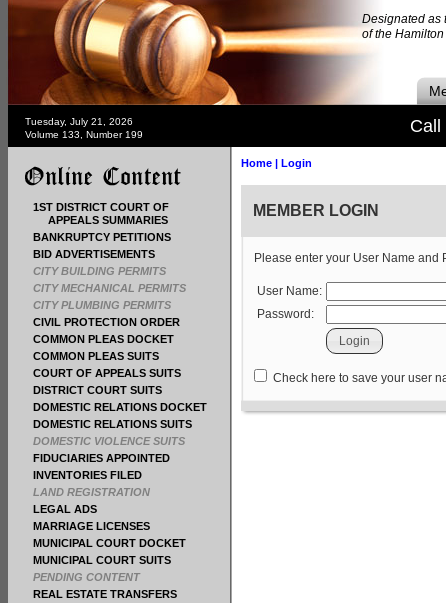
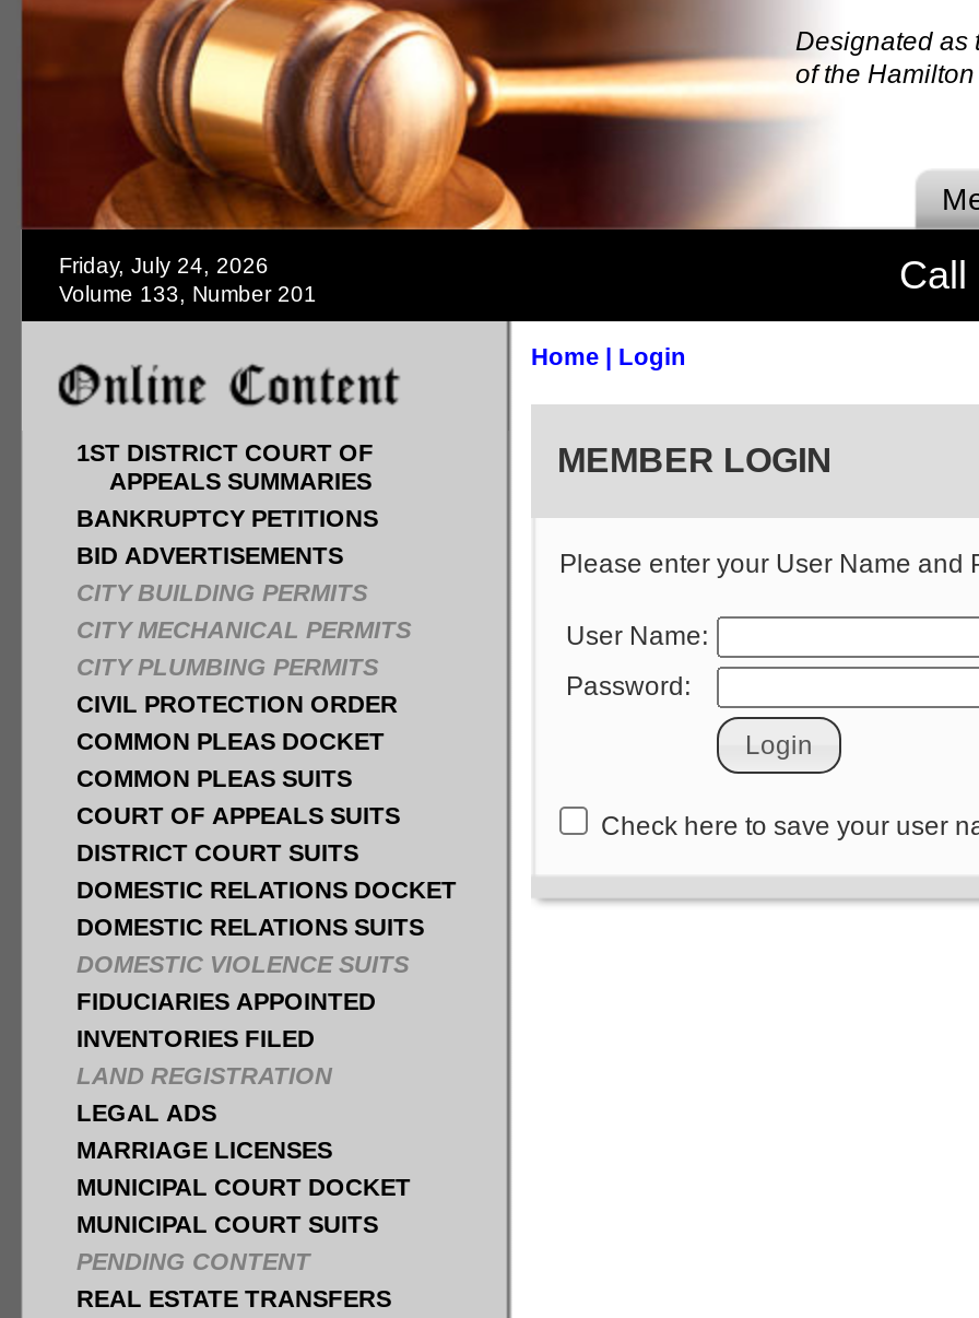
- Tuesday, July 21, 2026
+ Friday, July 24, 2026

- Volume 133, Number 199
+ Volume 133, Number 201
